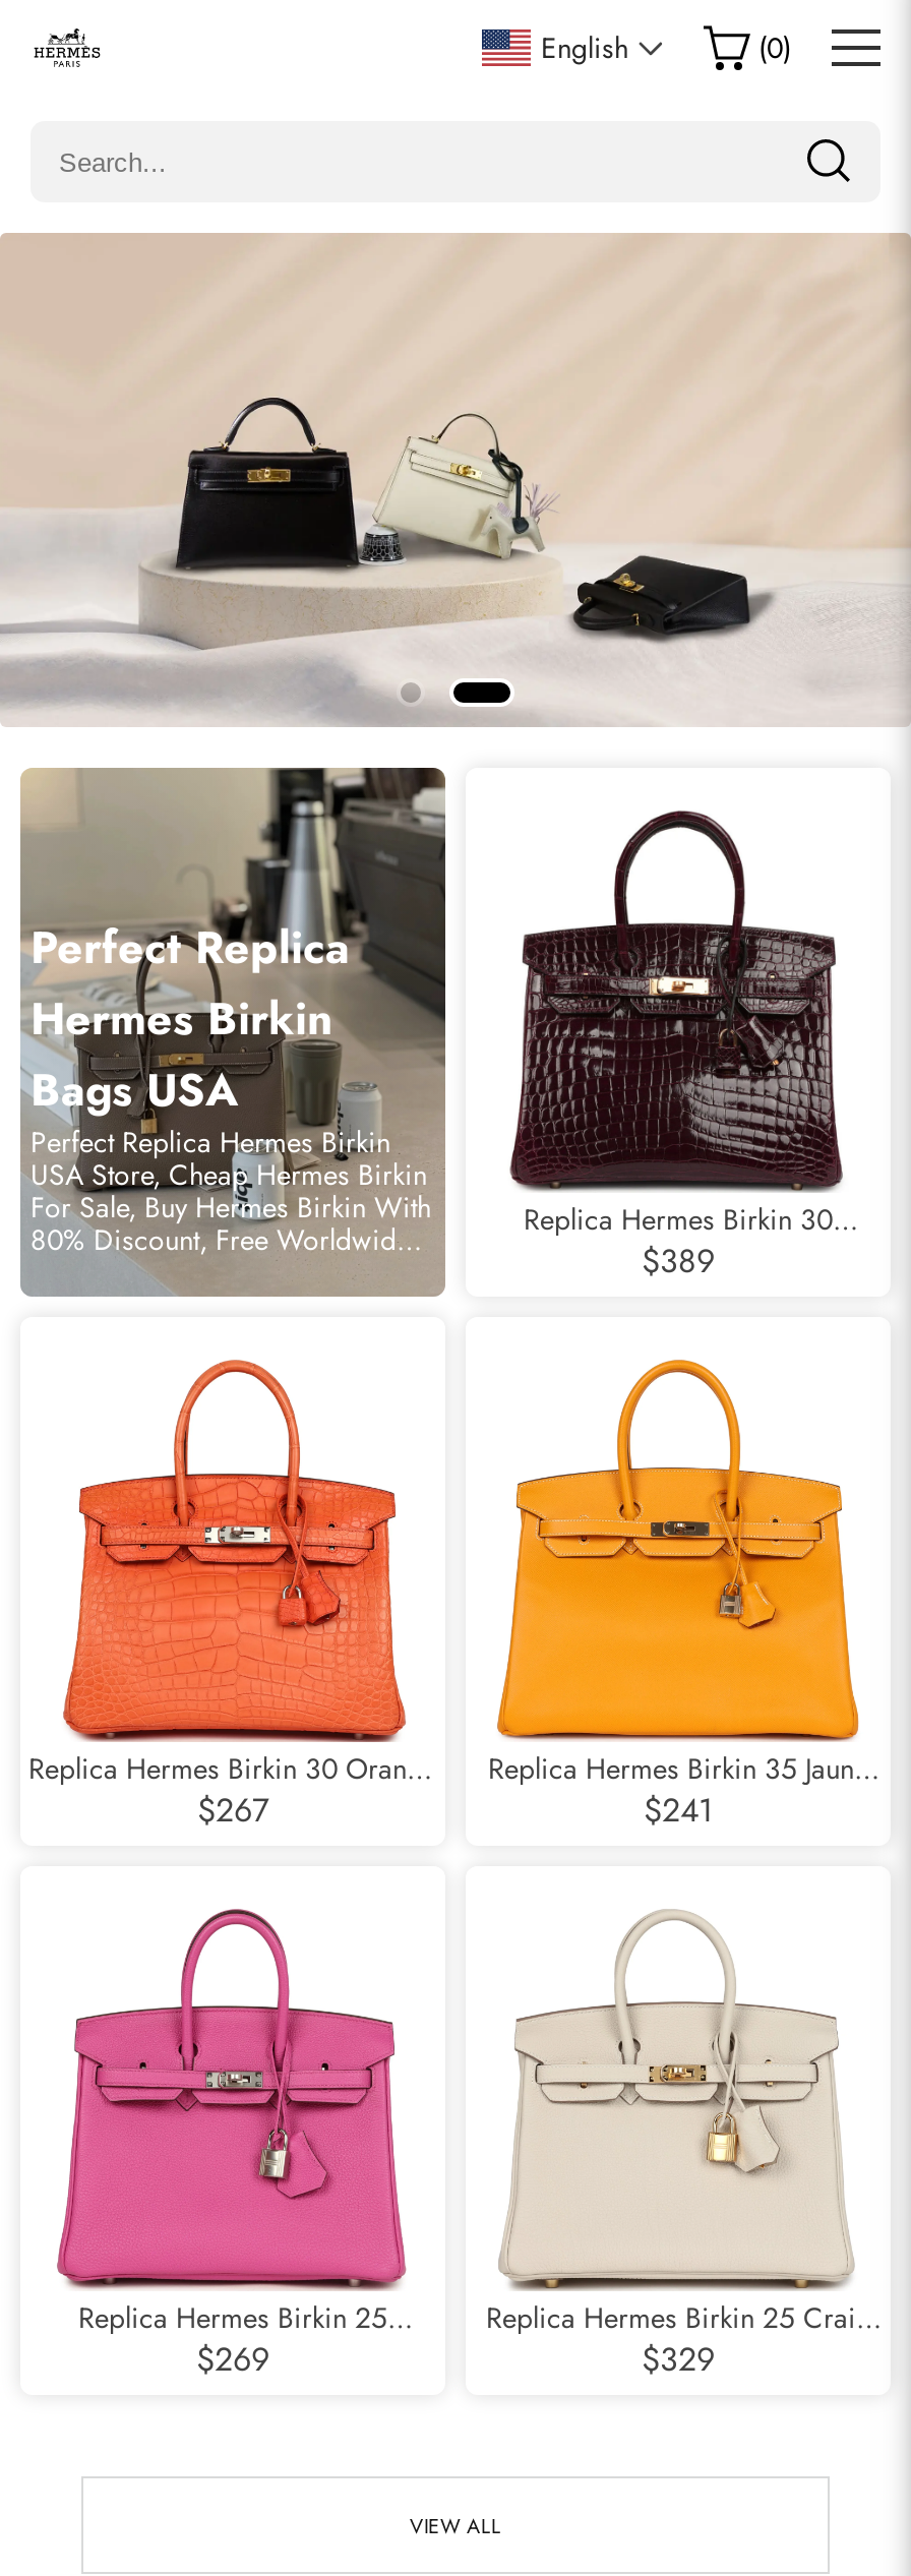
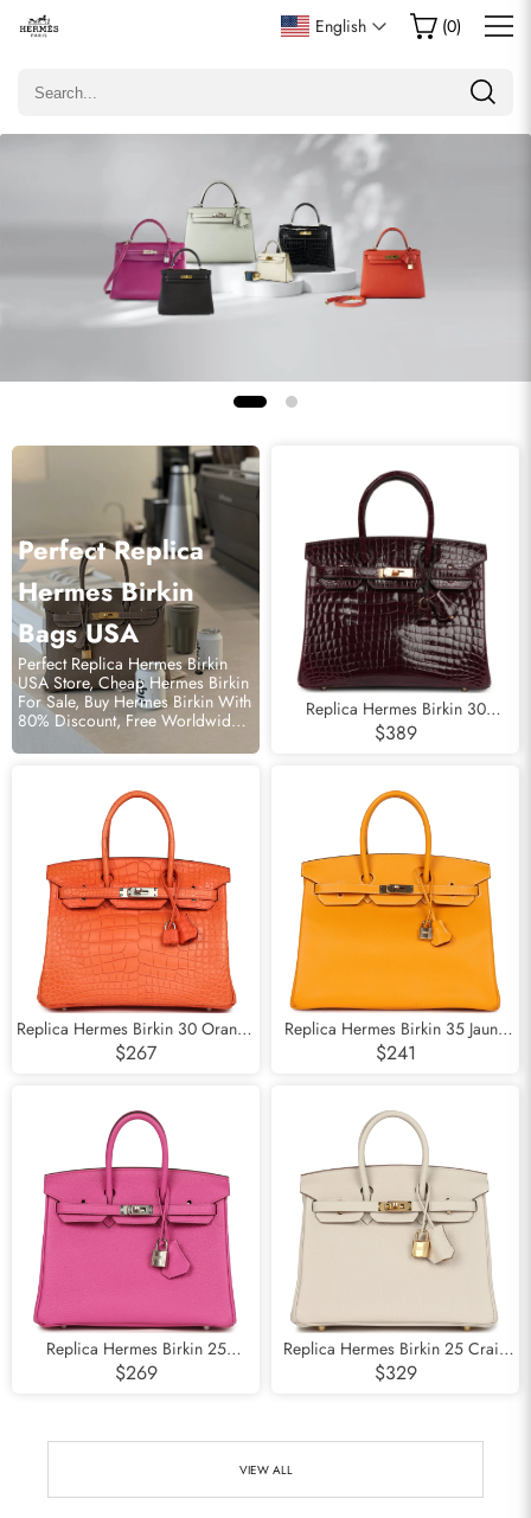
- [image]
+ [image]
